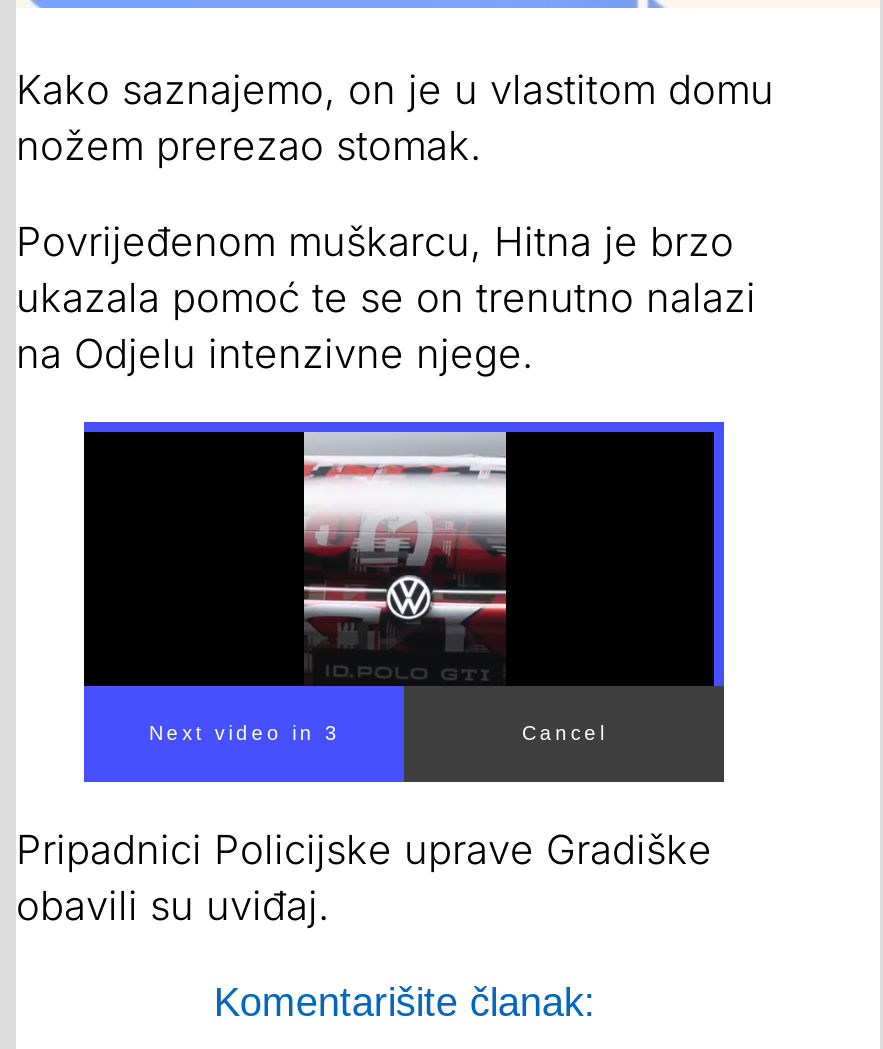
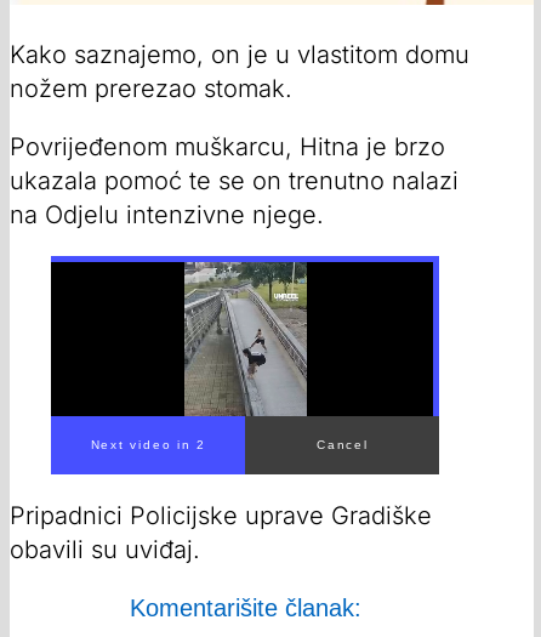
- [image]
+ [image]
